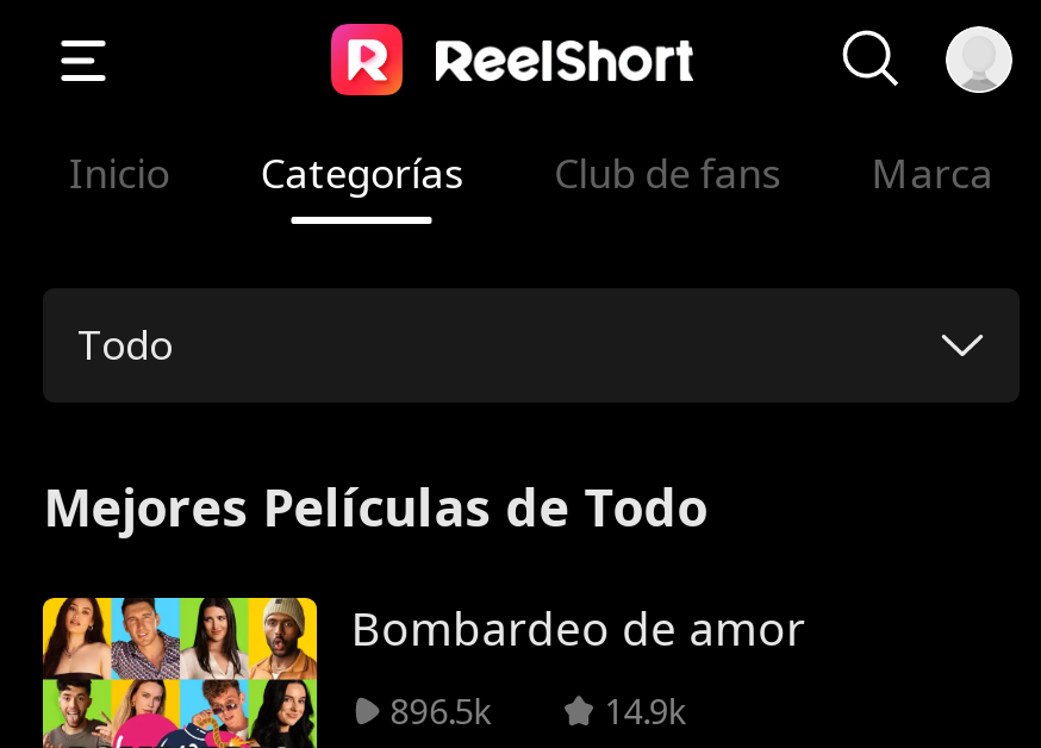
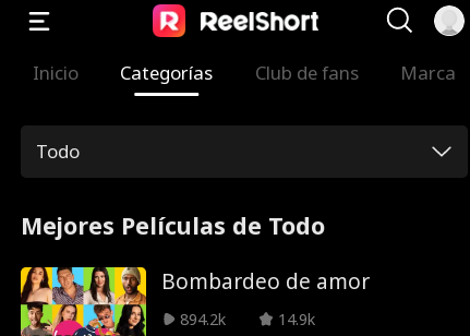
- 896.5k
+ 894.2k
